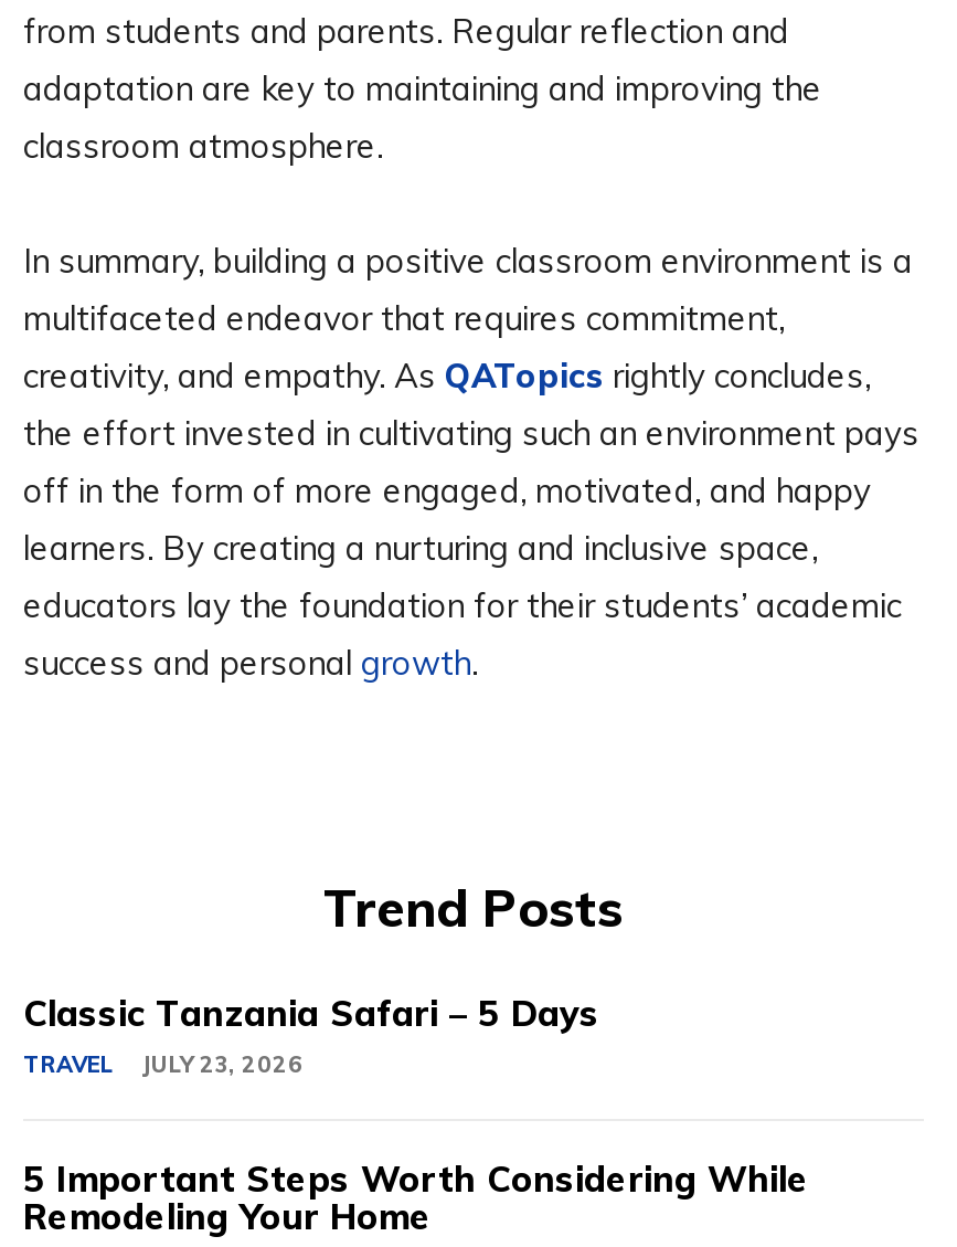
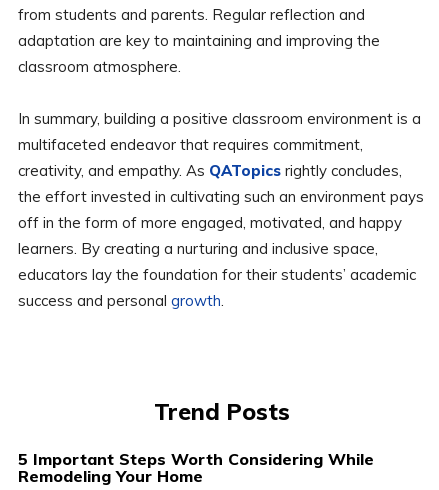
- Classic Tanzania Safari – 5 Days
- TRAVEL
- JULY 23, 2026
